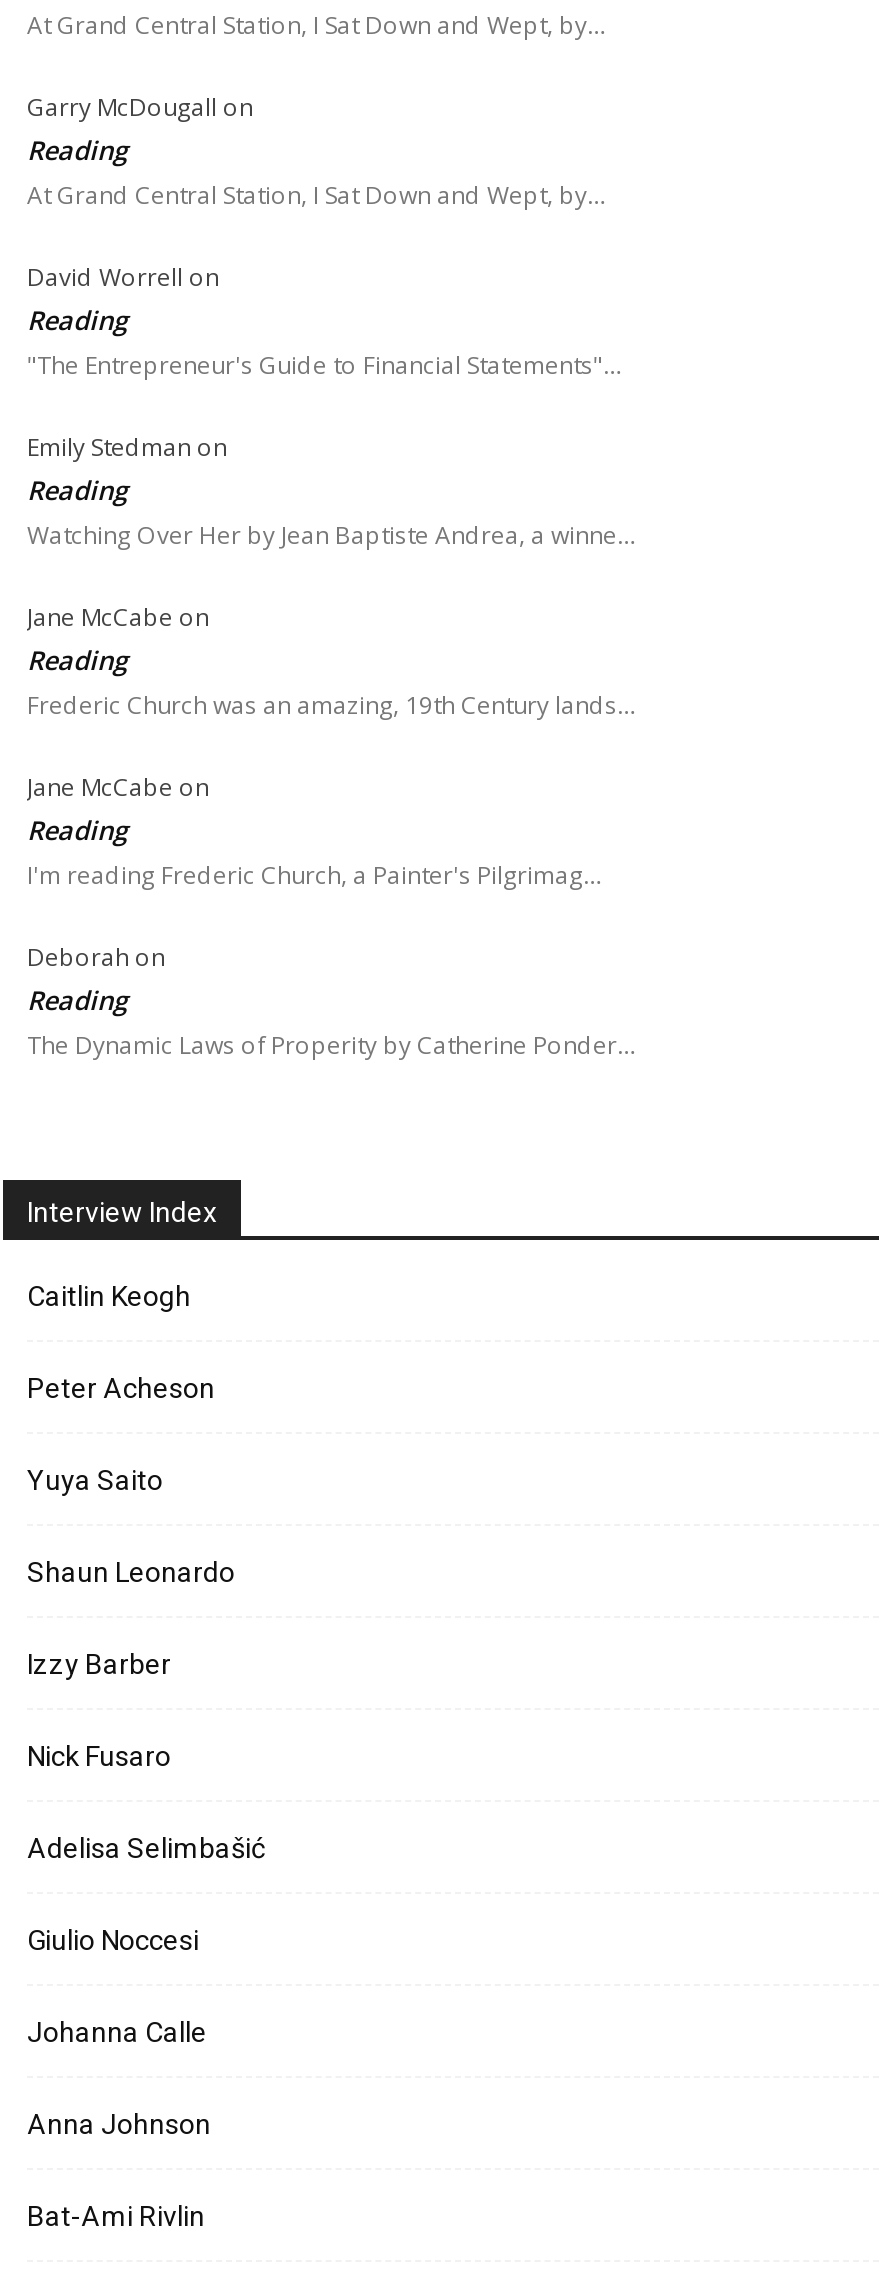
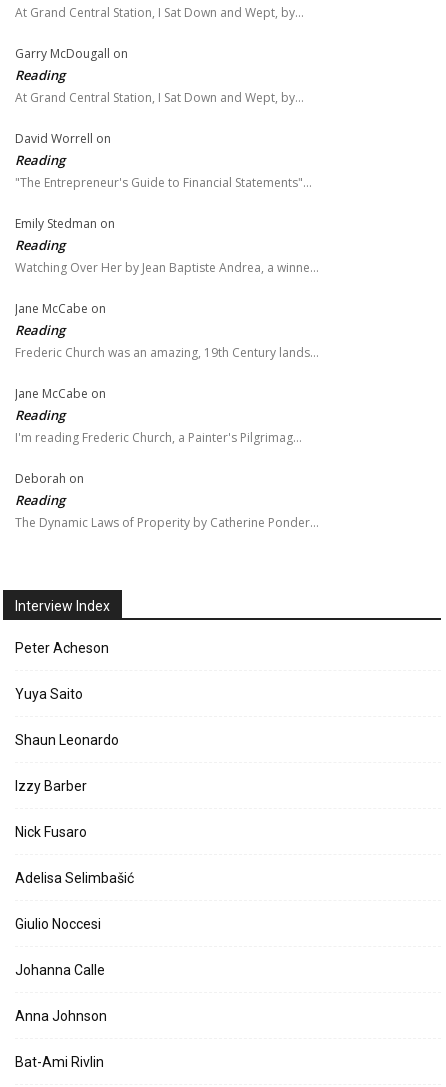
- Caitlin Keogh
